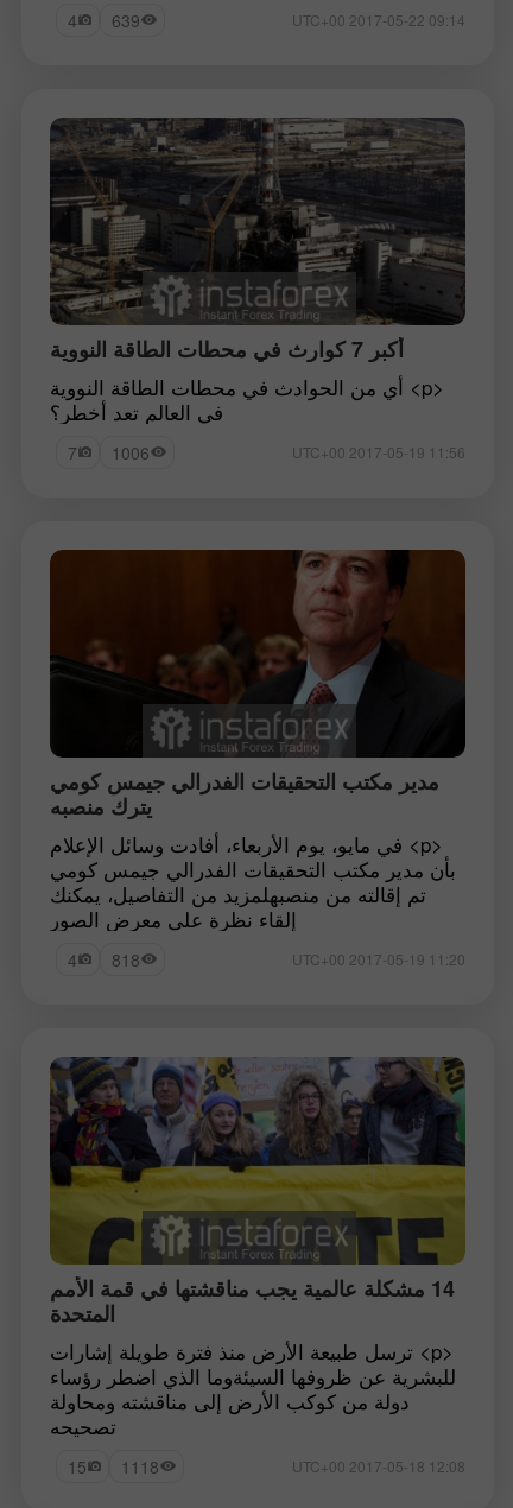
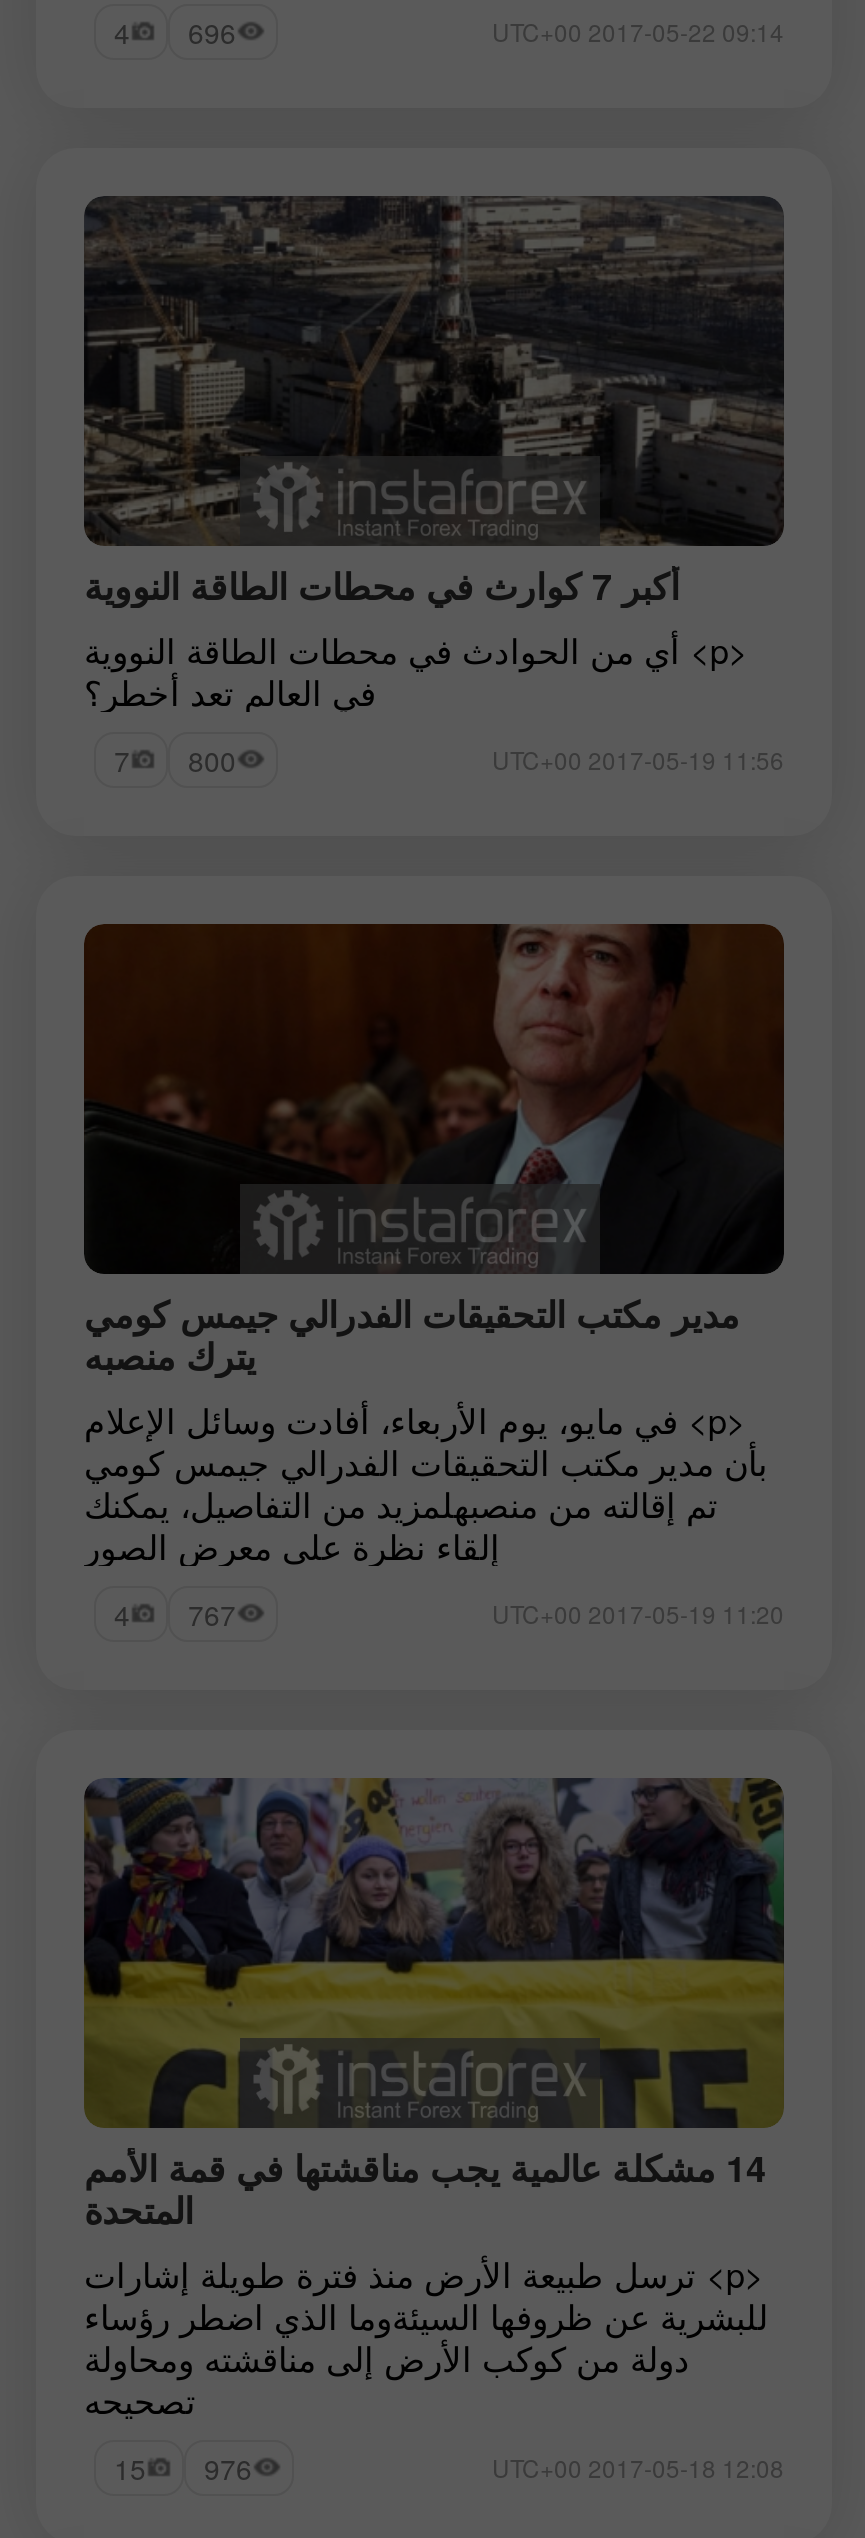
- 4 639
+ 4 696

- 7 1006
+ 7 800

- 4 818
+ 4 767

- 15 1118
+ 15 976
